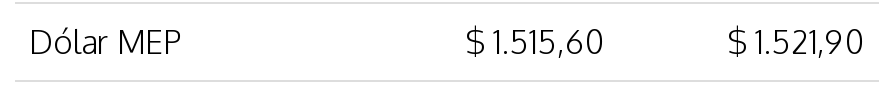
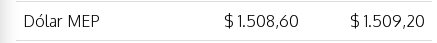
- $ 1.515,60
+ $ 1.508,60

- $ 1.521,90
+ $ 1.509,20
